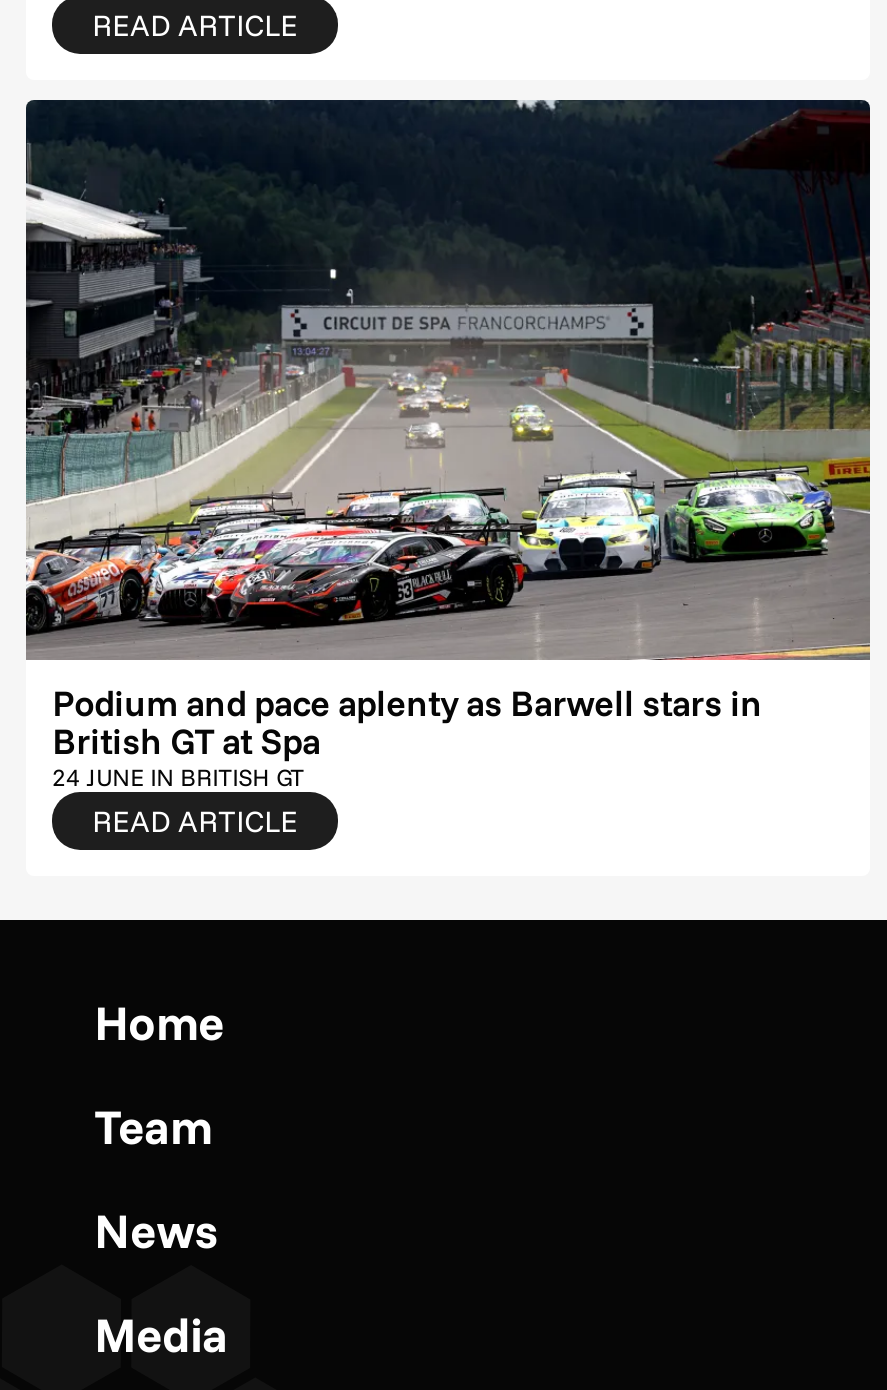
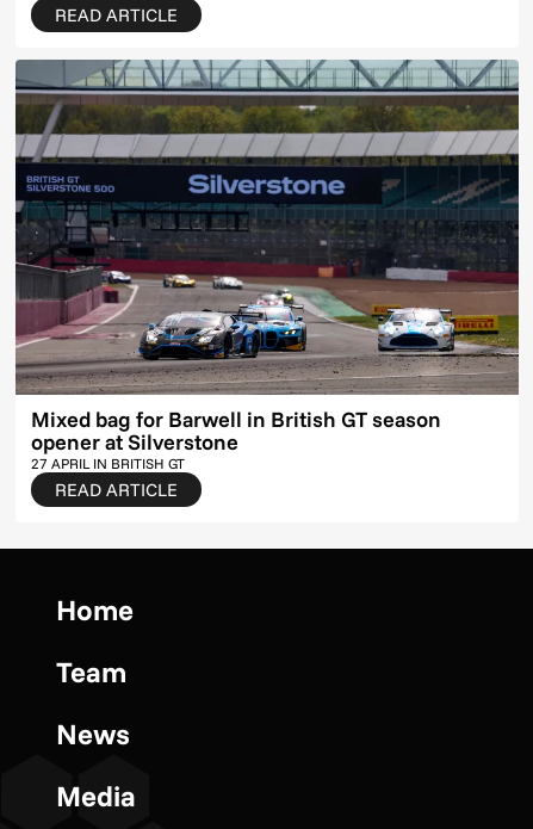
- [image]
- Podium and pace aplenty as Barwell stars in
- British GT at Spa
- 24 JUNE IN BRITISH GT
+ [image]
+ Mixed bag for Barwell in British GT season
+ opener at Silverstone
+ 27 APRIL IN BRITISH GT
